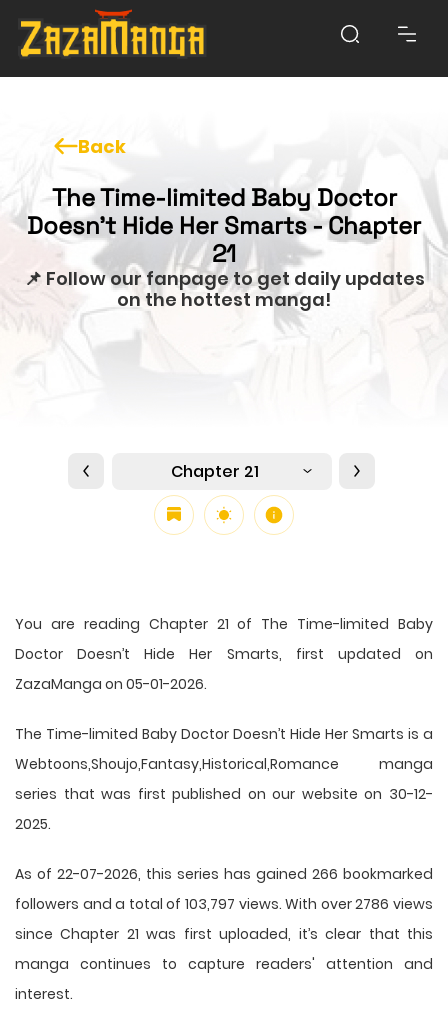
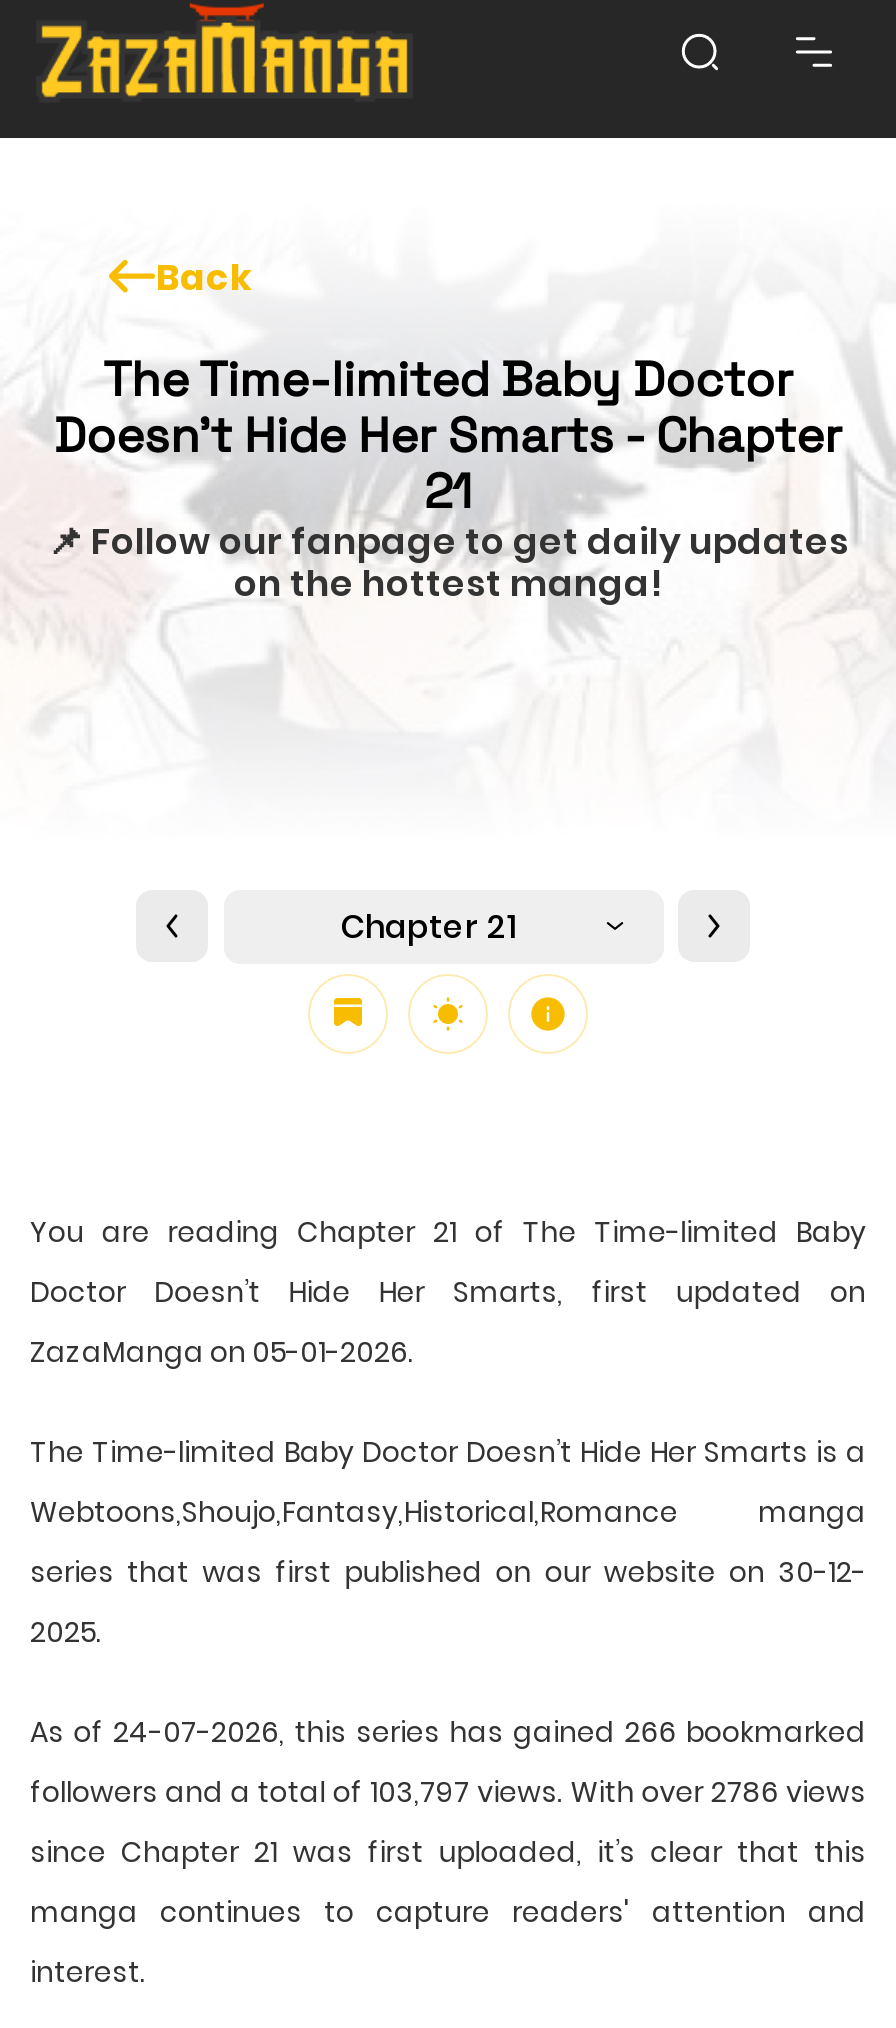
- As of 22-07-2026, this series has gained 266 bookmarked
+ As of 24-07-2026, this series has gained 266 bookmarked
